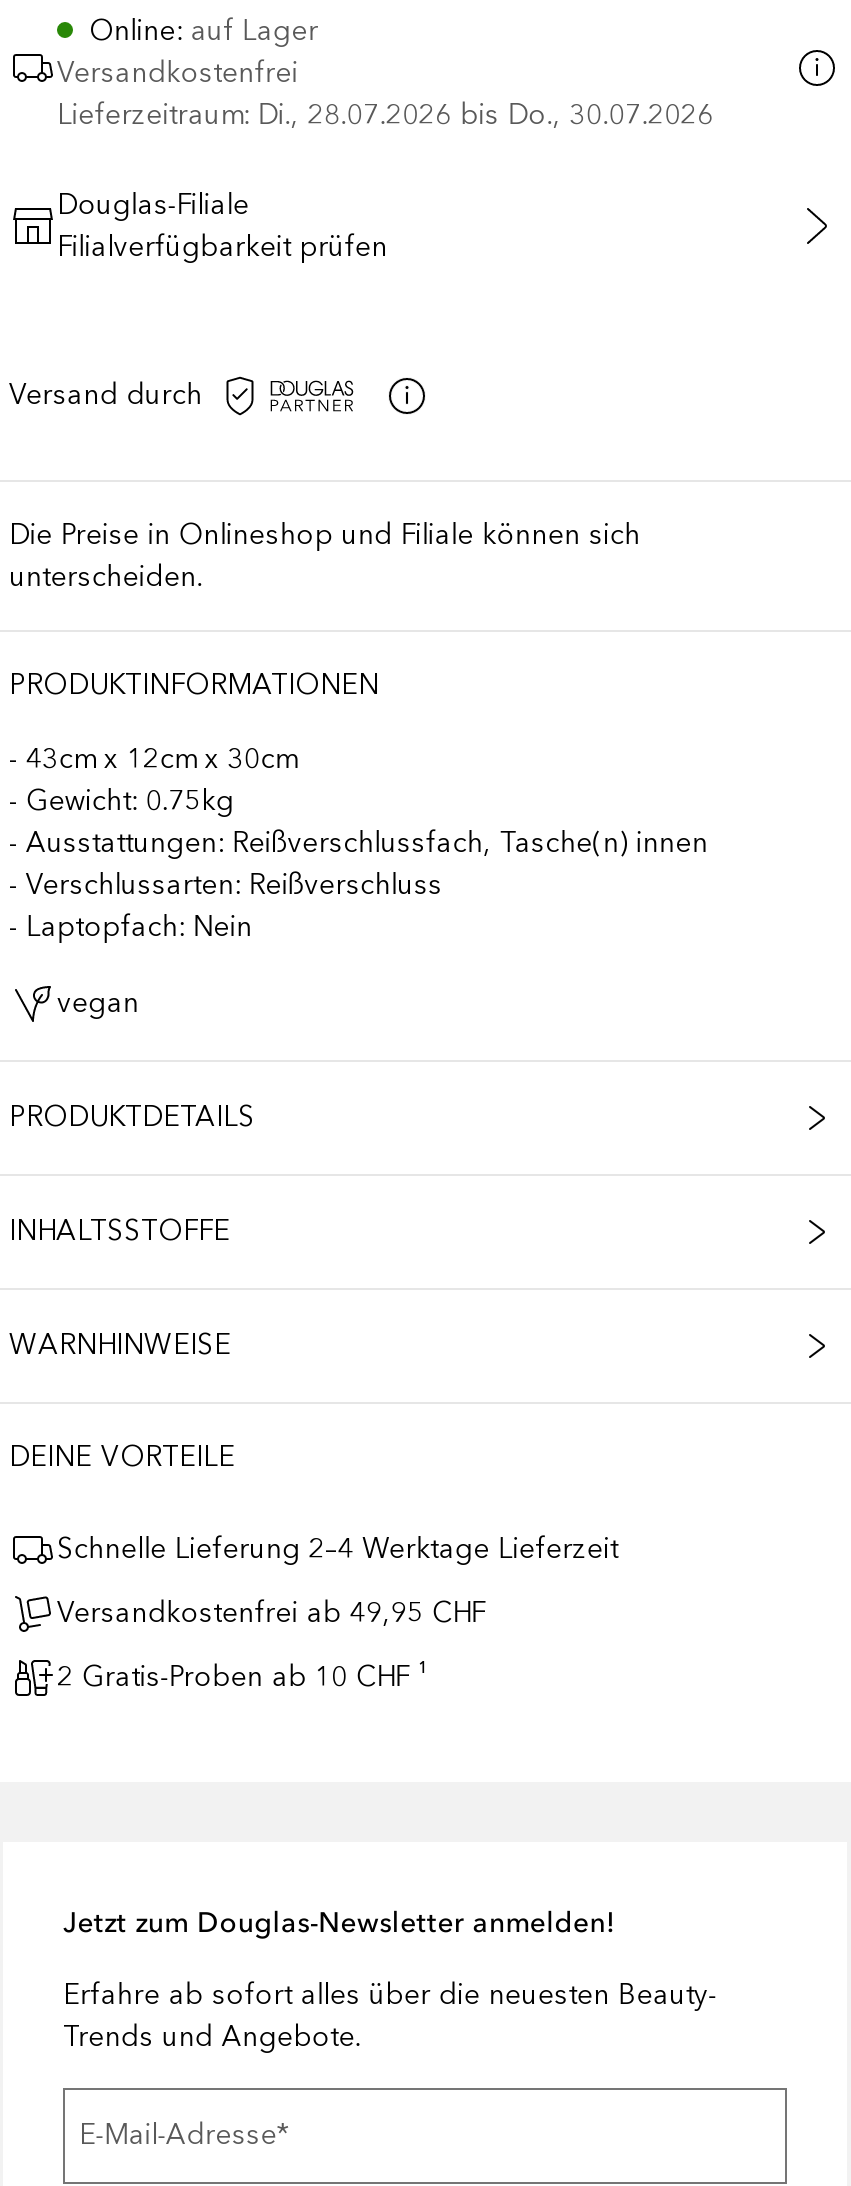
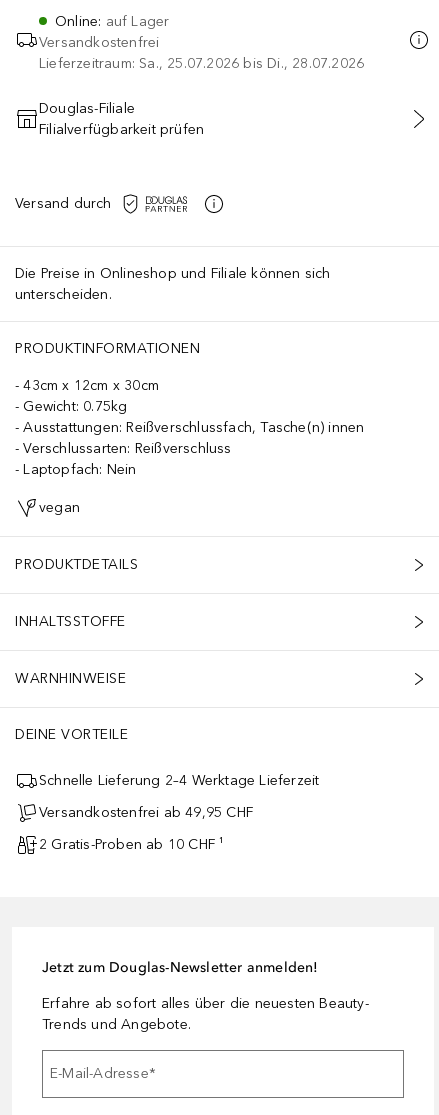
- Lieferzeitraum: Di., 28.07.2026 bis Do., 30.07.2026
+ Lieferzeitraum: Sa., 25.07.2026 bis Di., 28.07.2026
